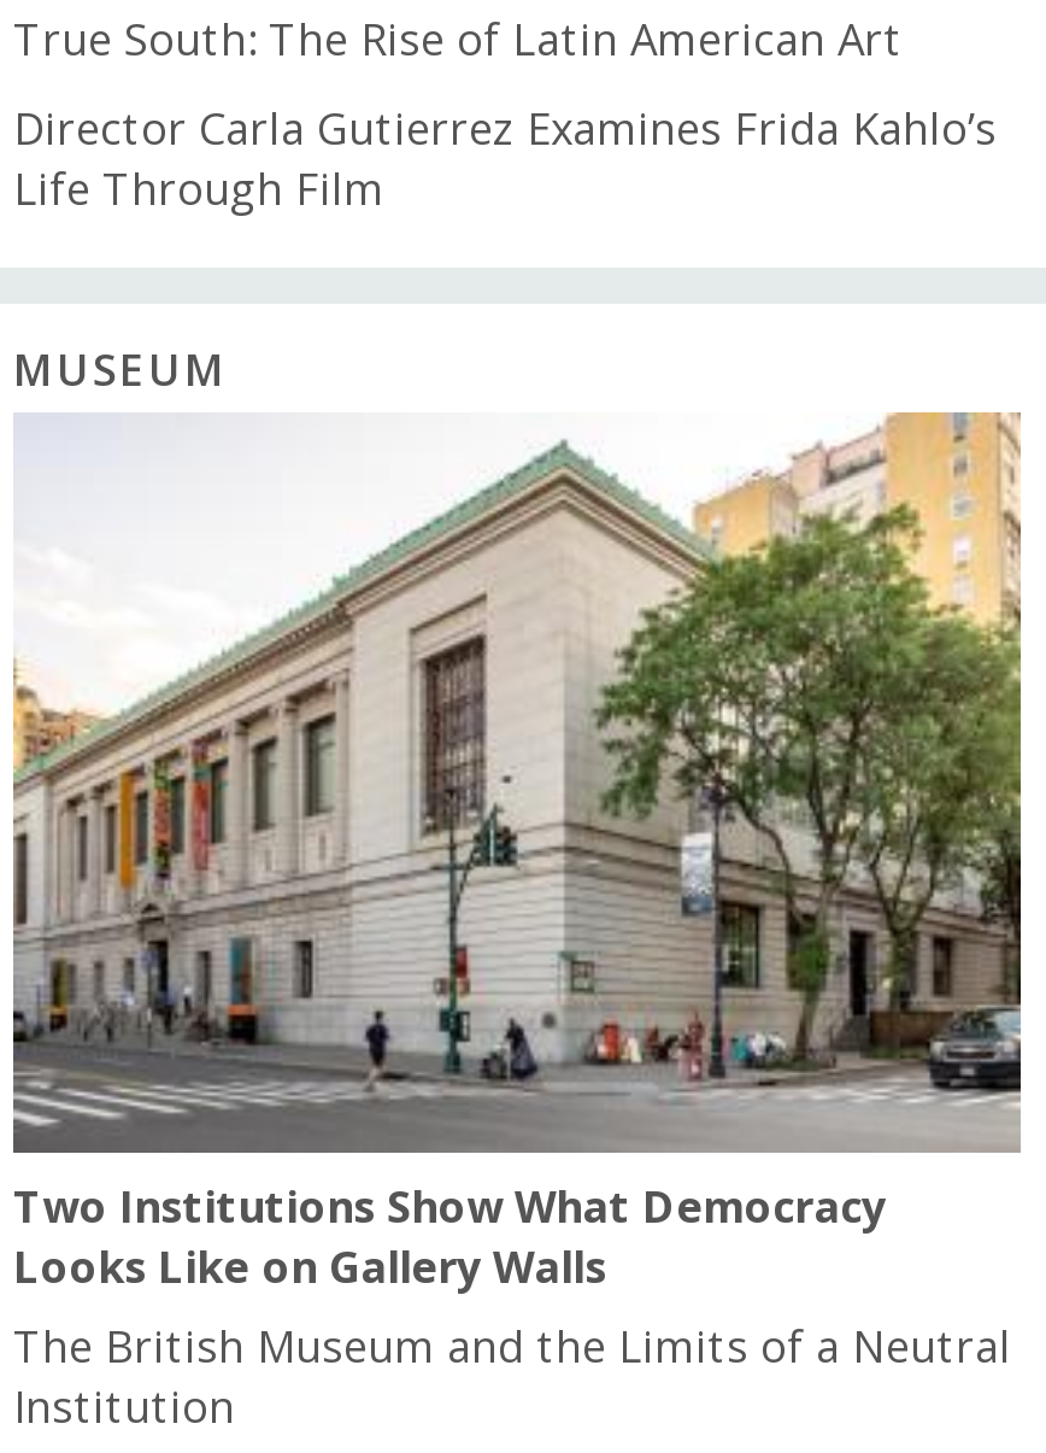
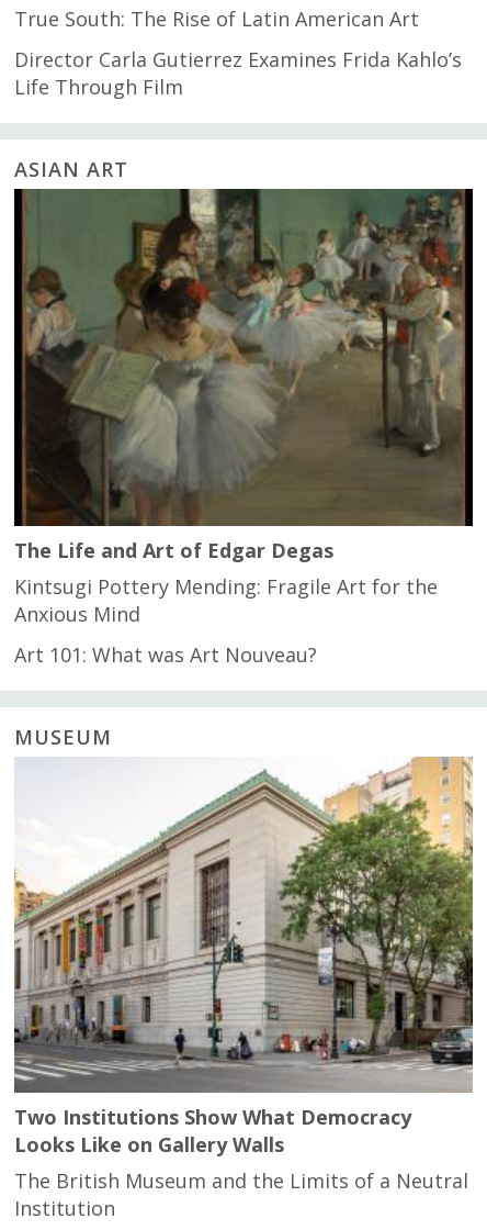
+ [image]
+ The Life and Art of Edgar Degas
+ Kintsugi Pottery Mending: Fragile Art for the
+ Anxious Mind
+ Art 101: What was Art Nouveau?

+ ASIAN ART
